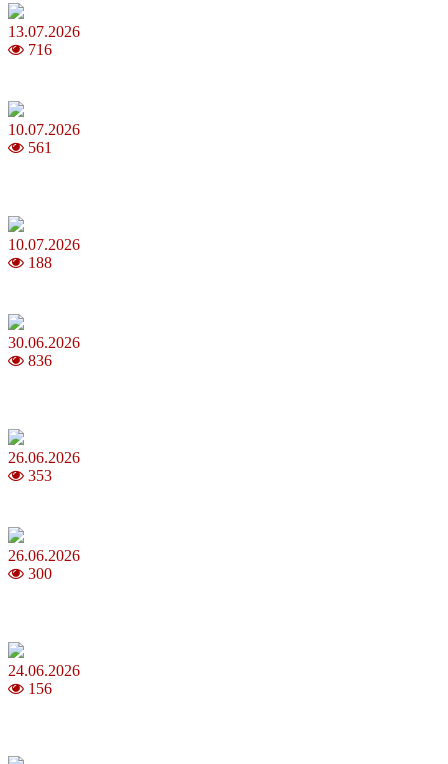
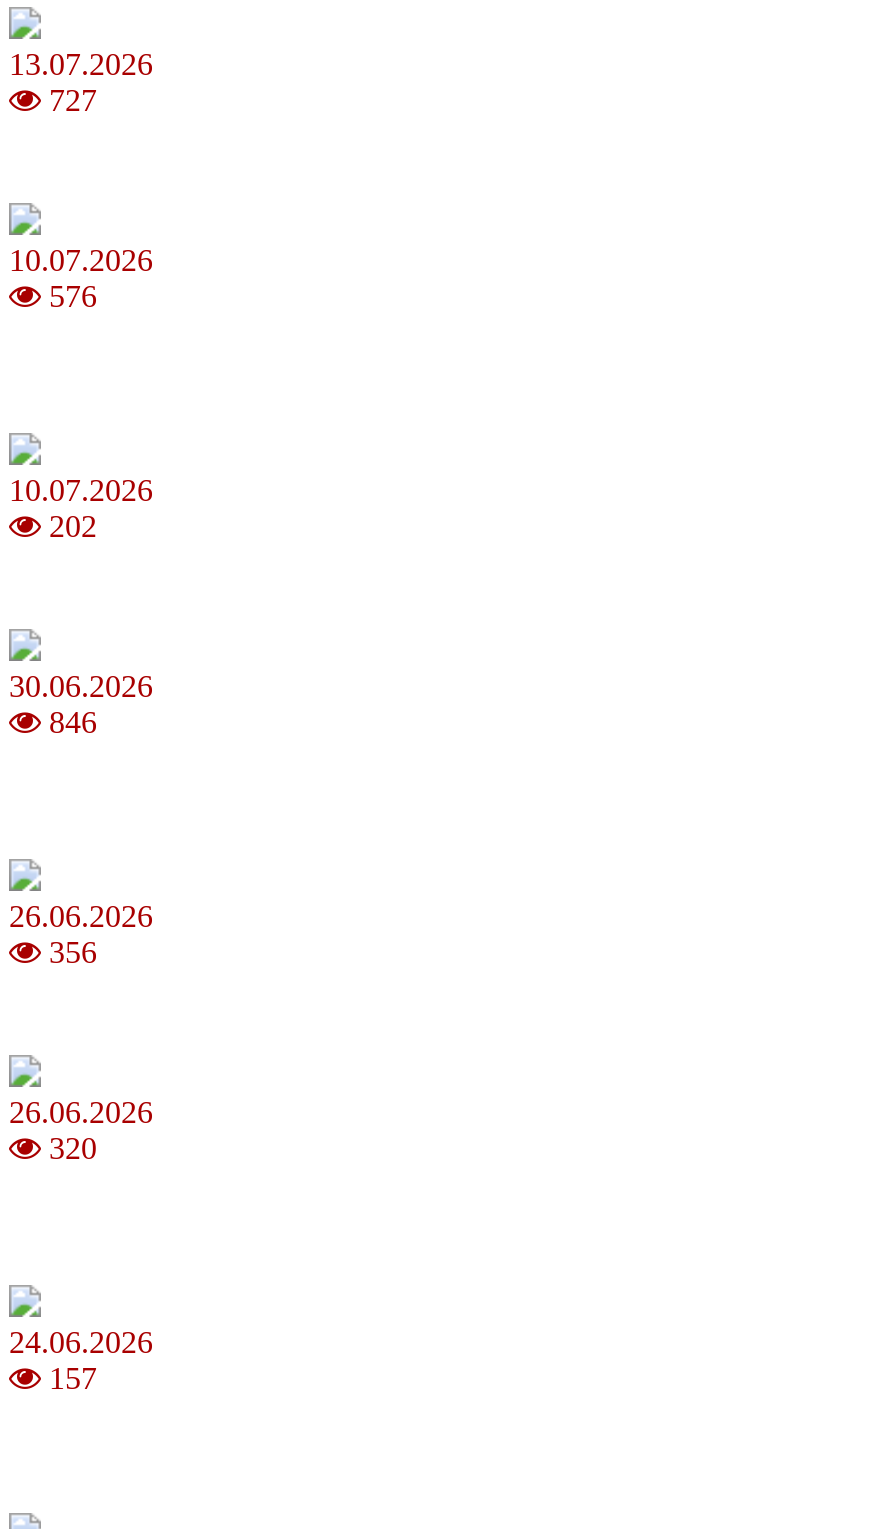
- 716
+ 727

- 561
+ 576

- 188
+ 202

- 836
+ 846

- 353
+ 356

- 300
+ 320

- 156
+ 157
